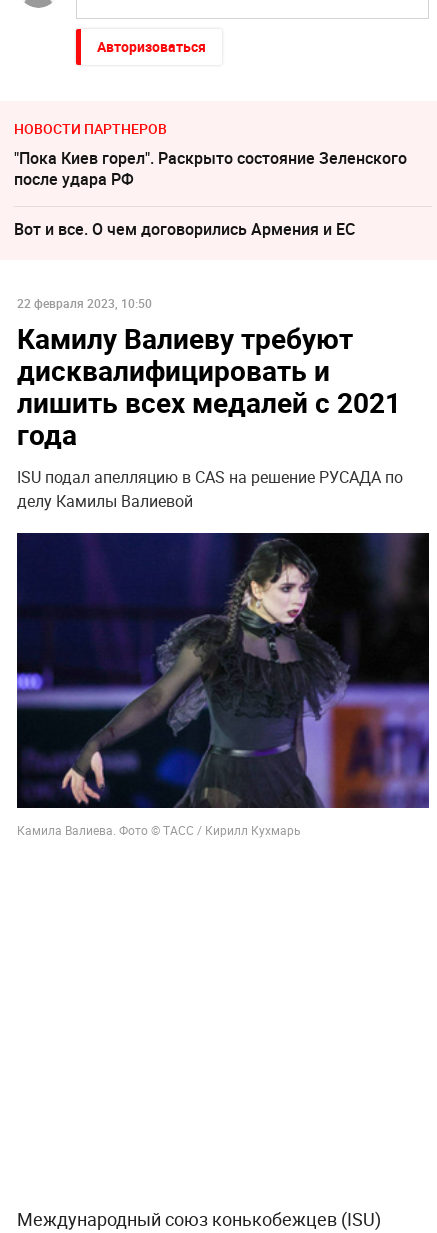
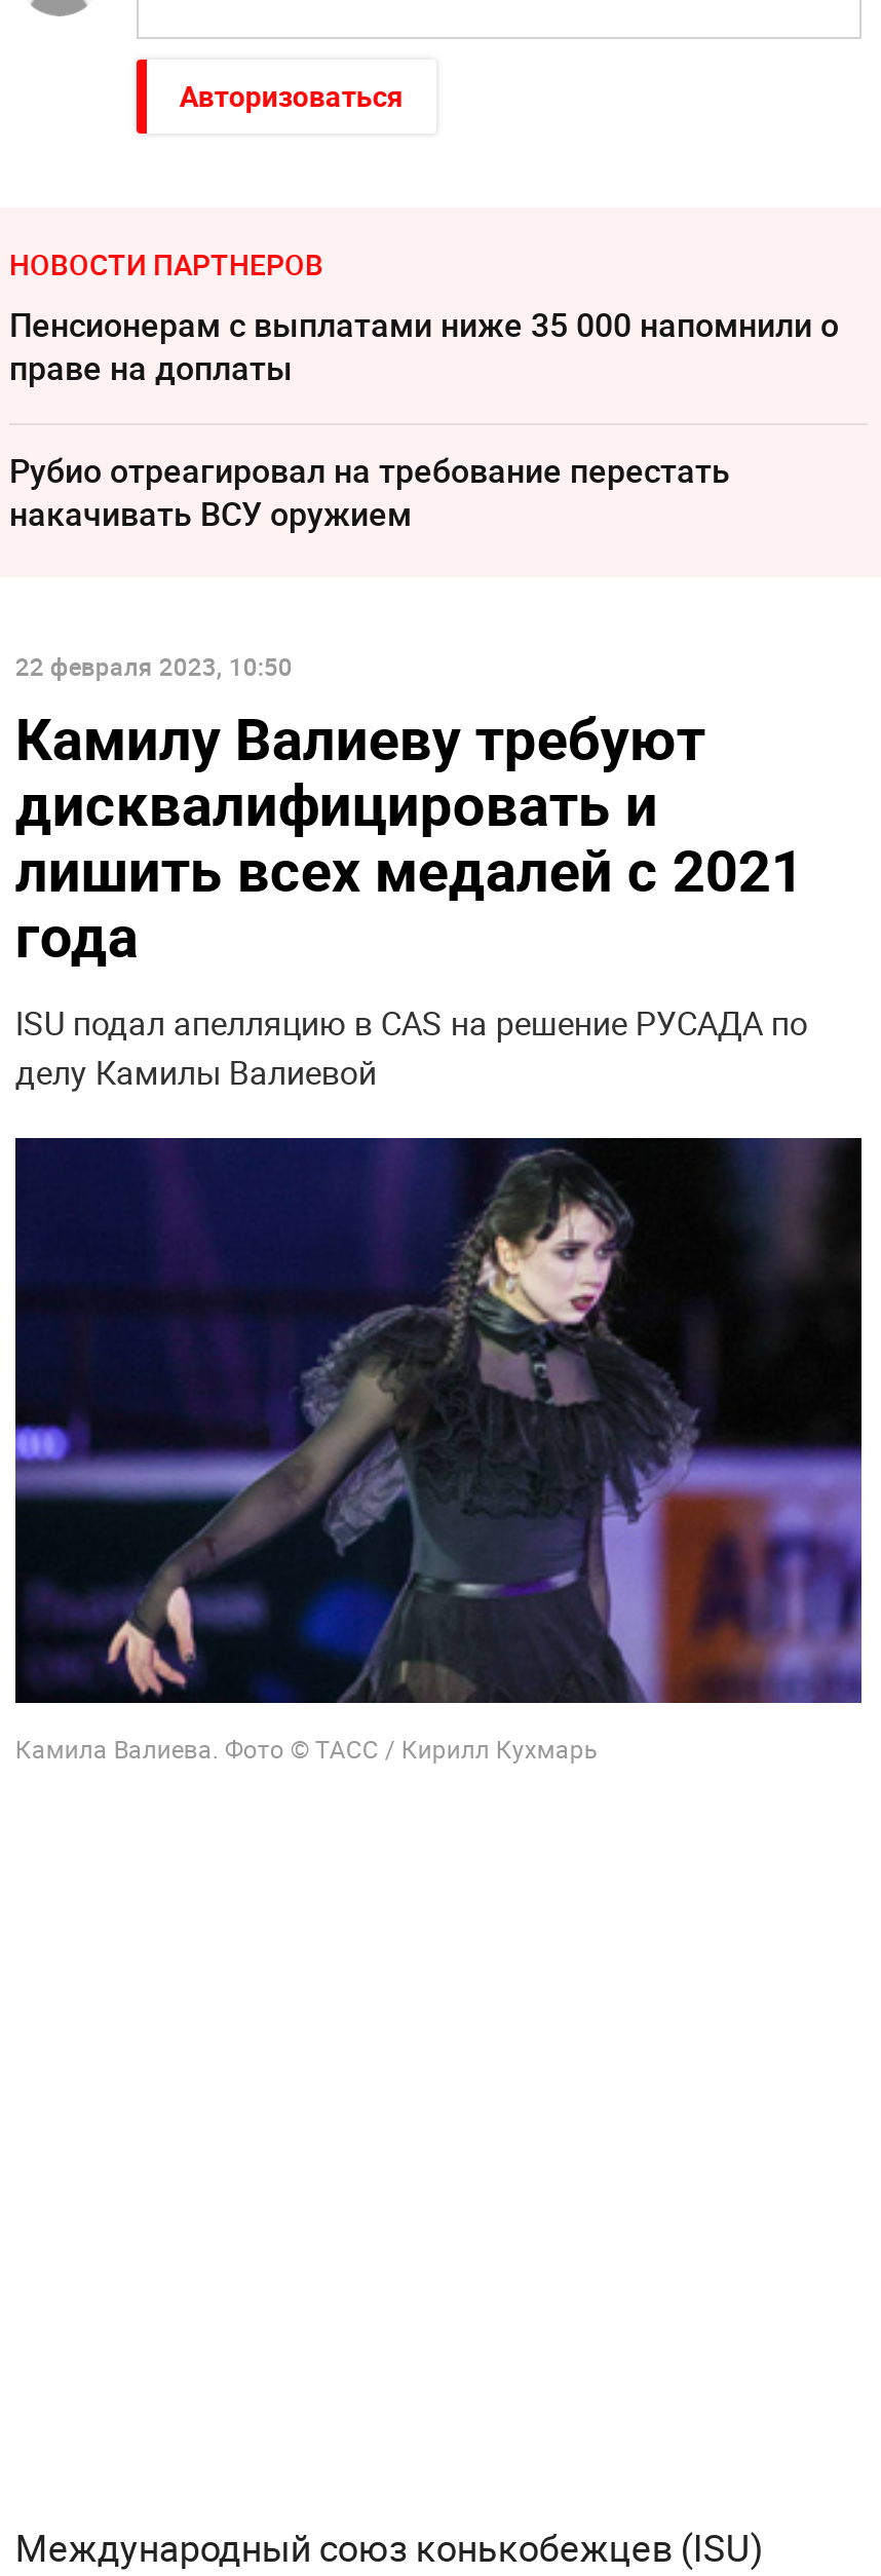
- "Пока Киев горел". Раскрыто состояние Зеленского
- после удара РФ
+ Пенсионерам с выплатами ниже 35 000 напомнили о
+ праве на доплаты

- Вот и все. О чем договорились Армения и ЕС
+ Рубио отреагировал на требование перестать
+ накачивать ВСУ оружием
